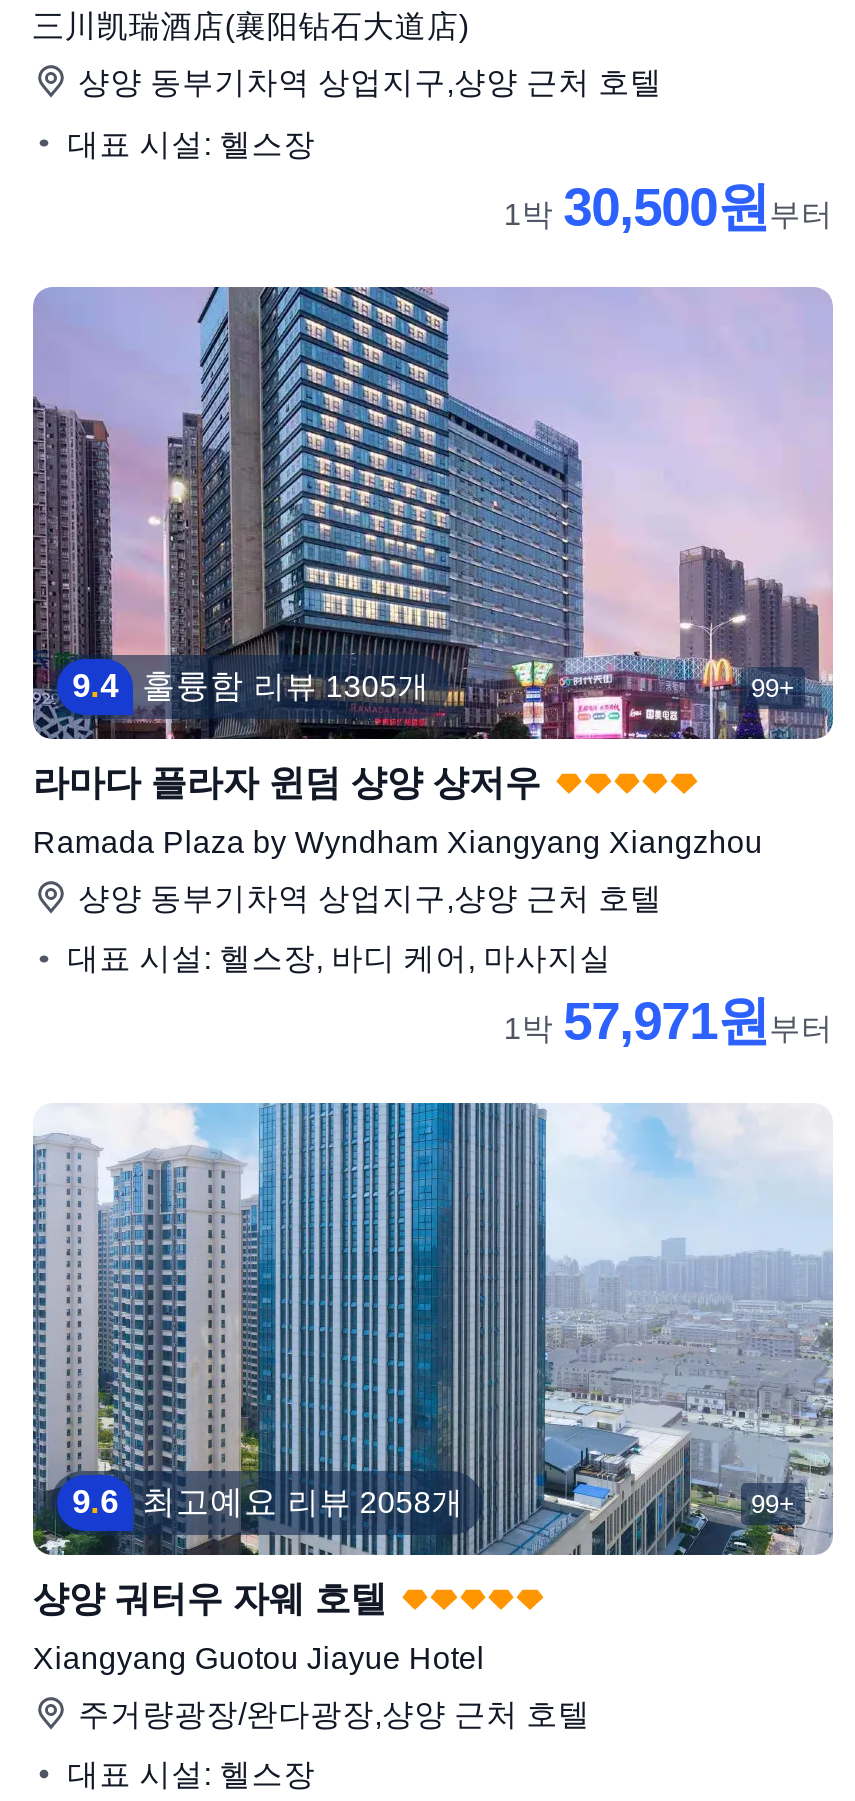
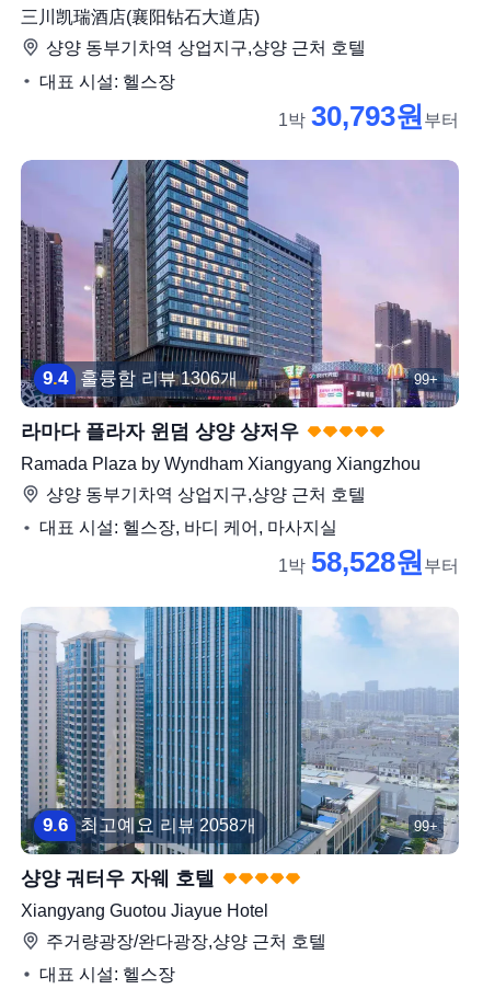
- 1박 30,500원부터
+ 1박 30,793원부터

- 훌륭함 리뷰 1305개
+ 훌륭함 리뷰 1306개

- 1박 57,971원부터
+ 1박 58,528원부터
